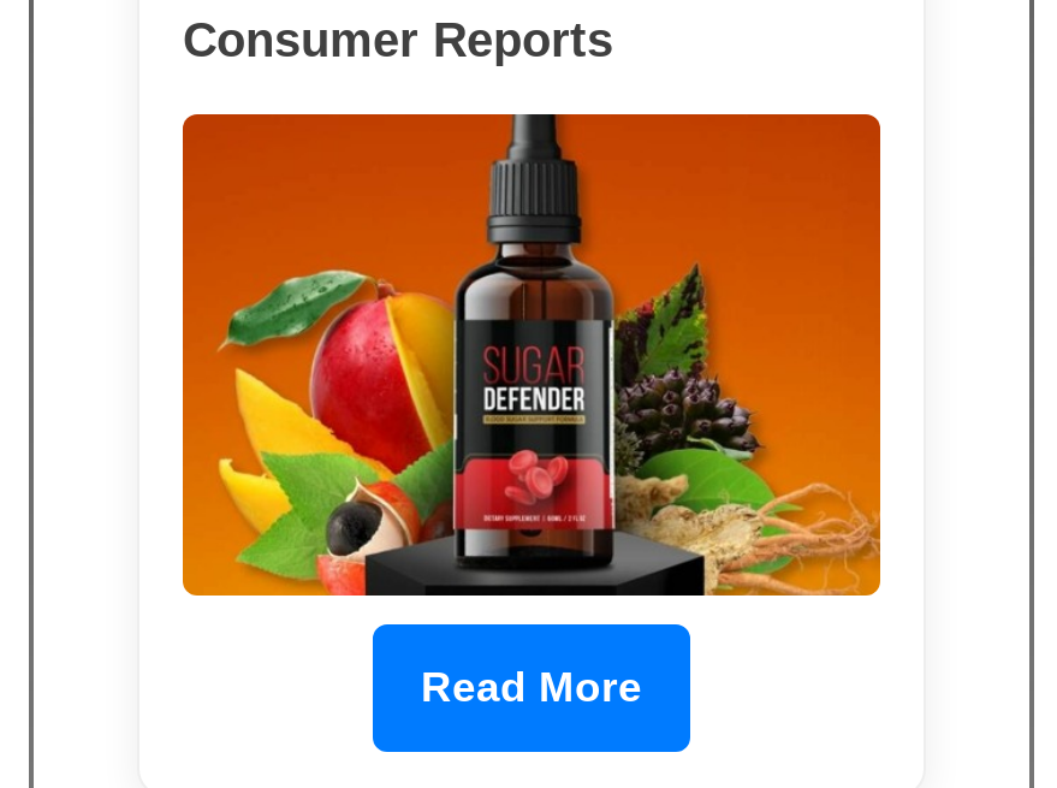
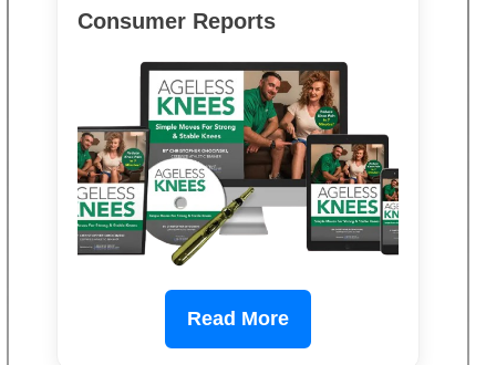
- [image]
+ [image]
